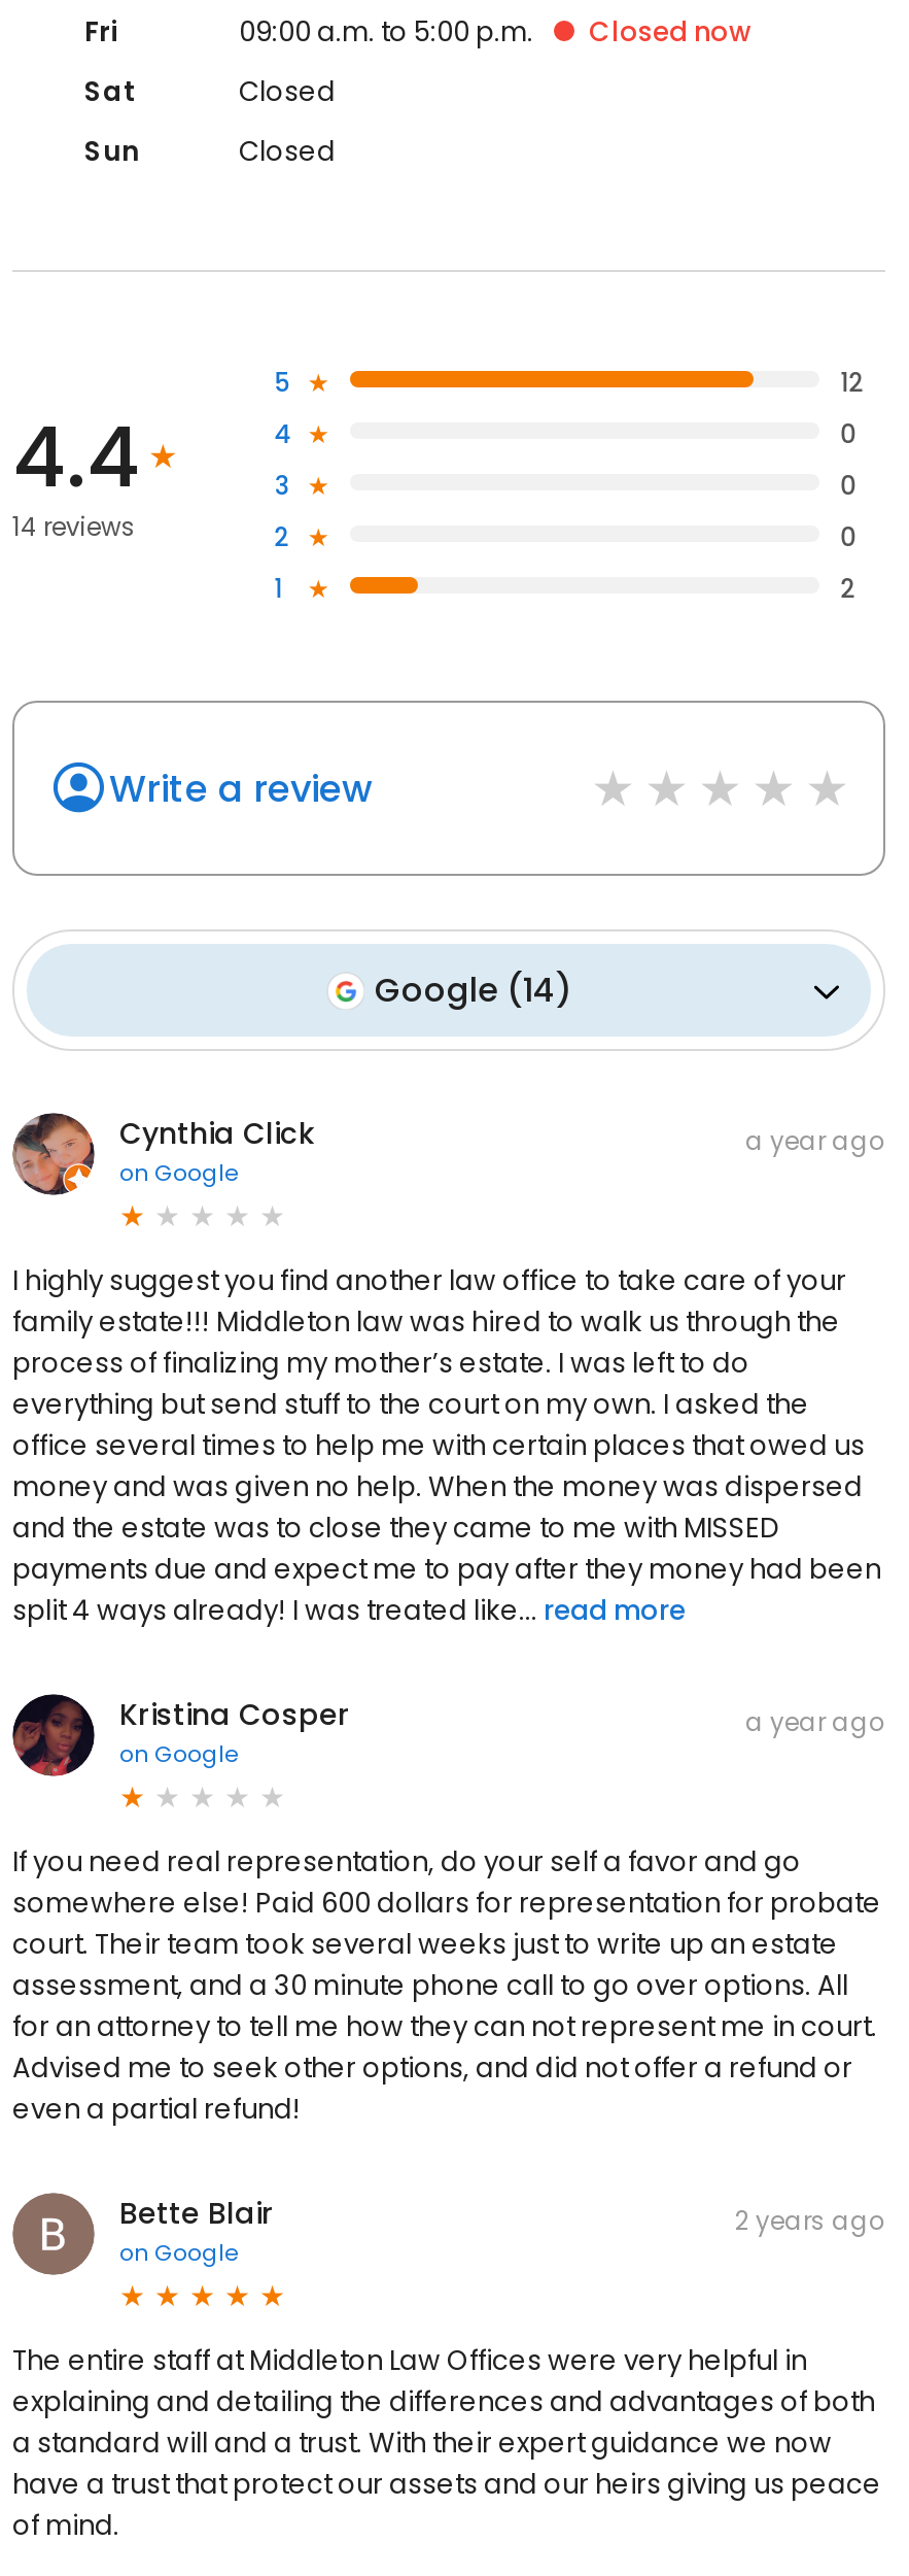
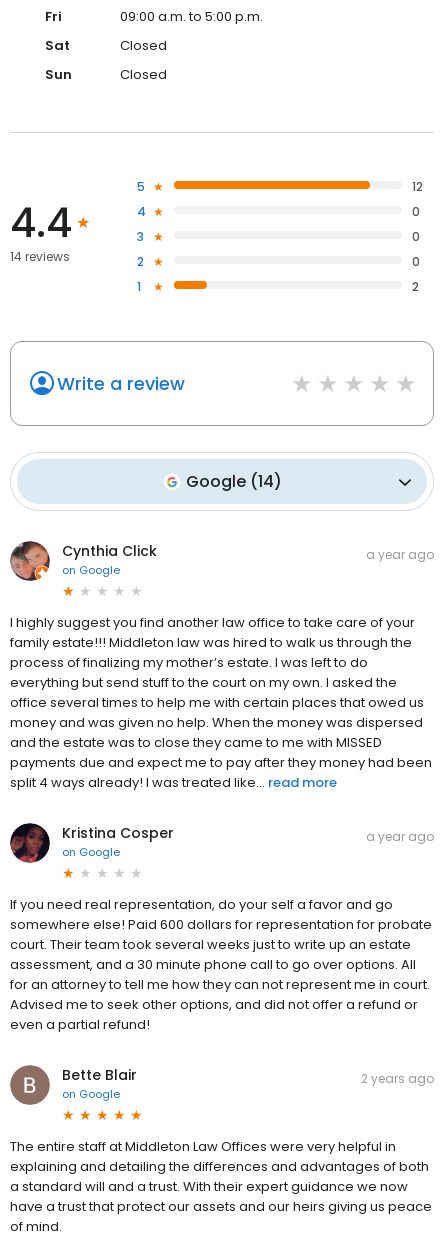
- Closed now
